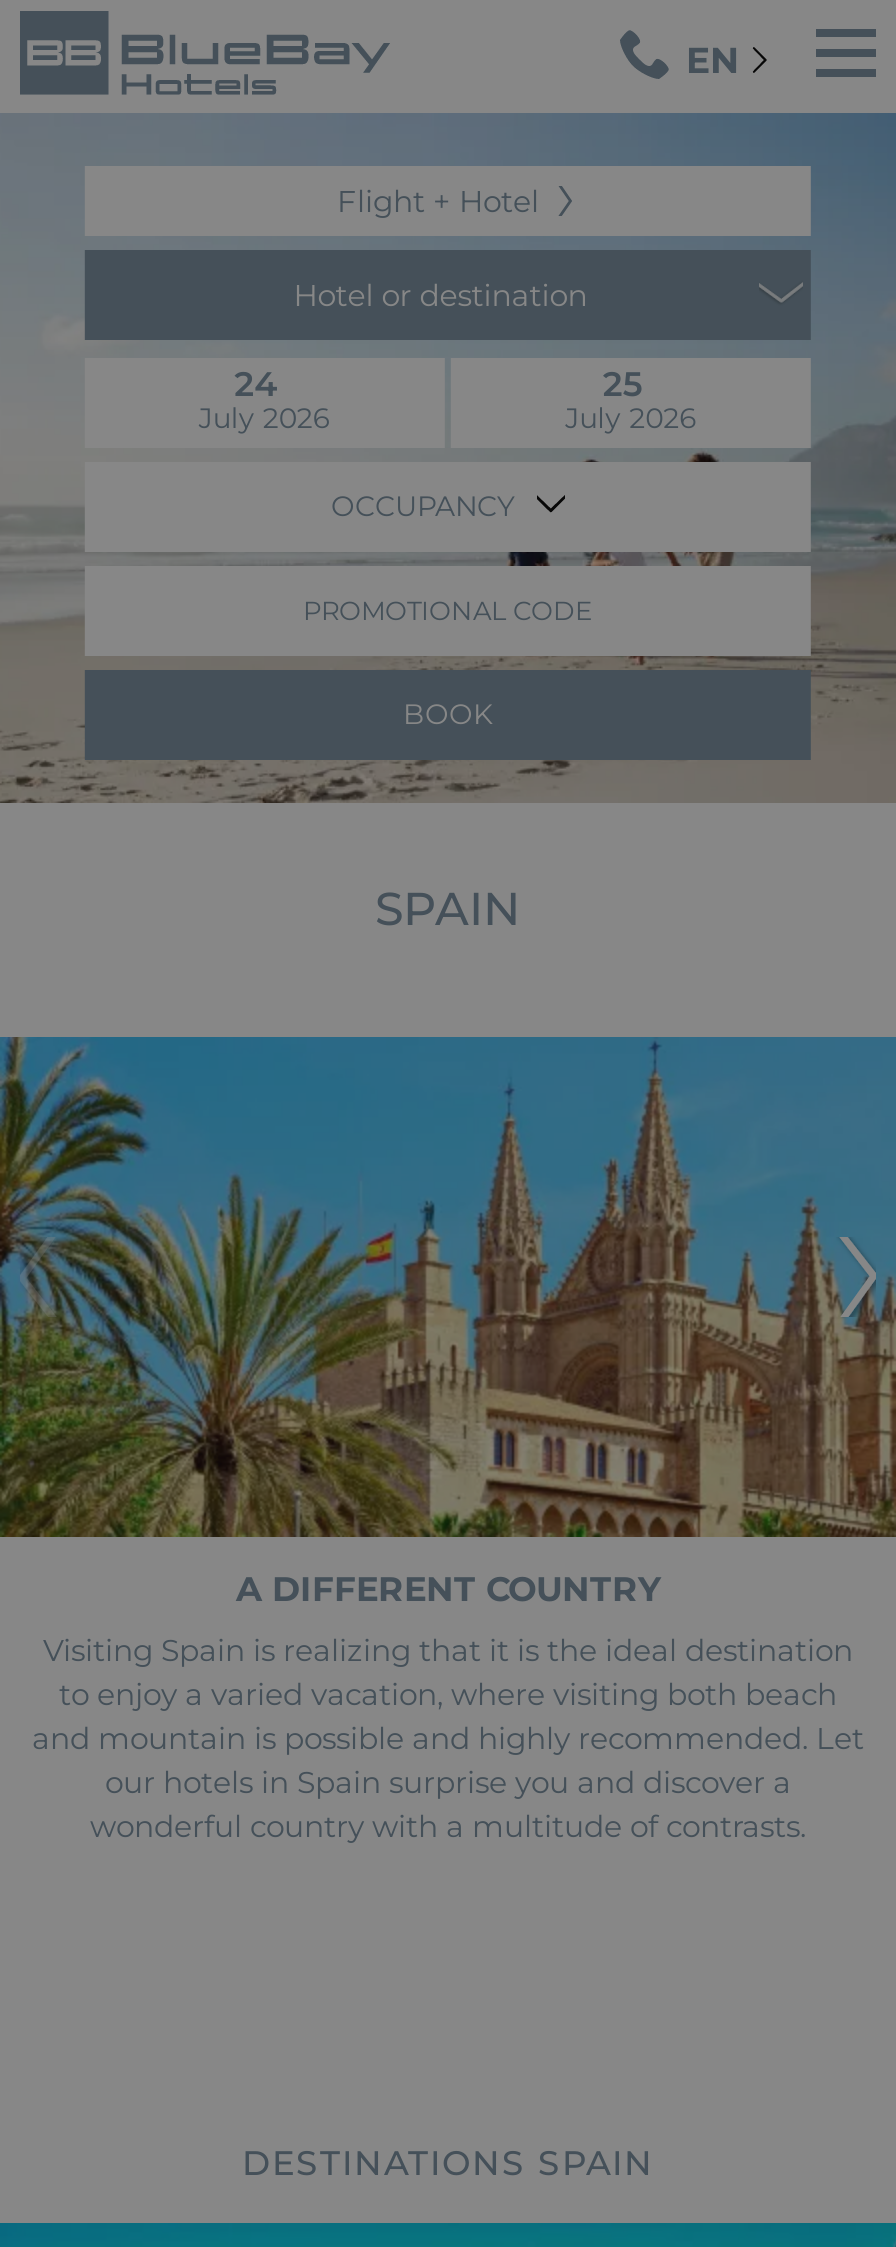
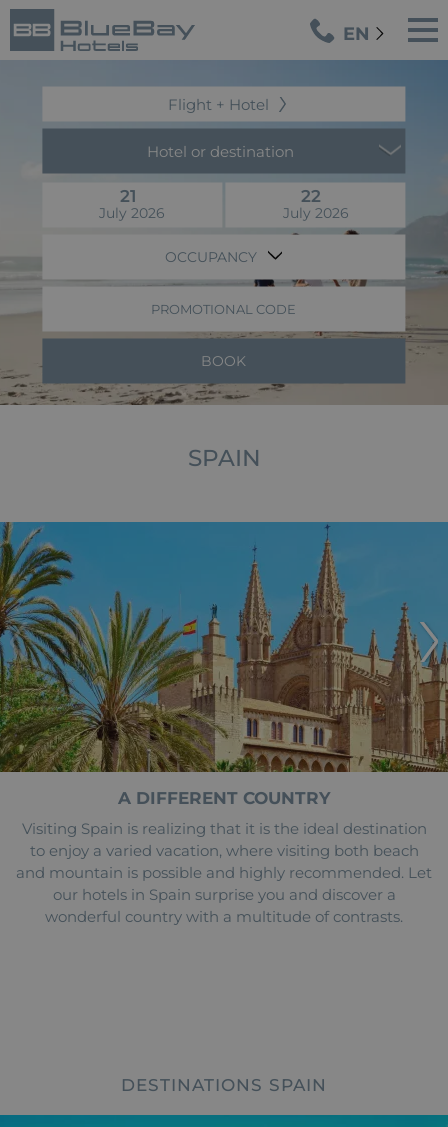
- 24
+ 21

- 25
+ 22
